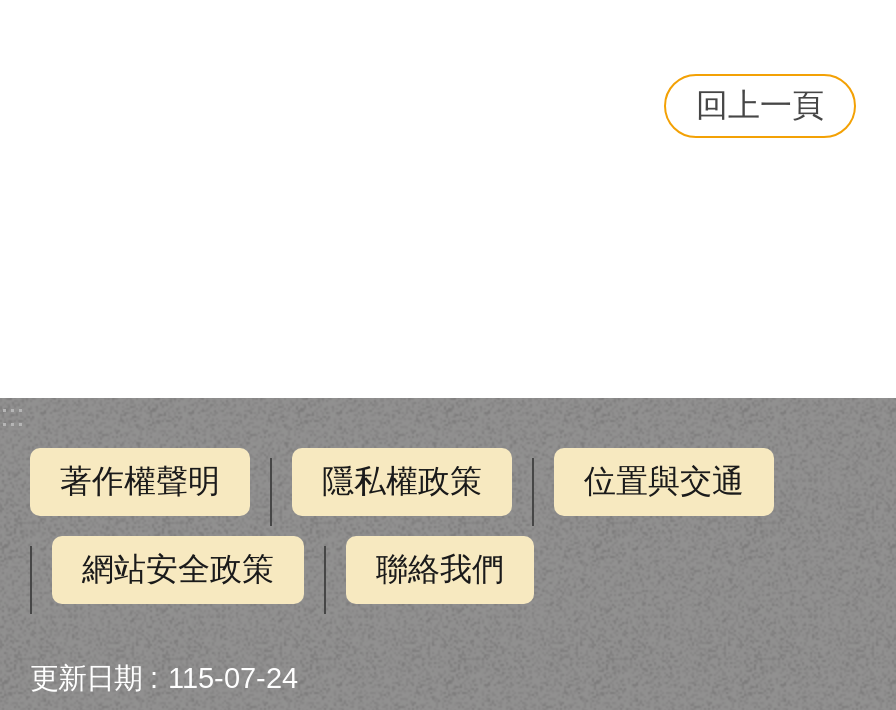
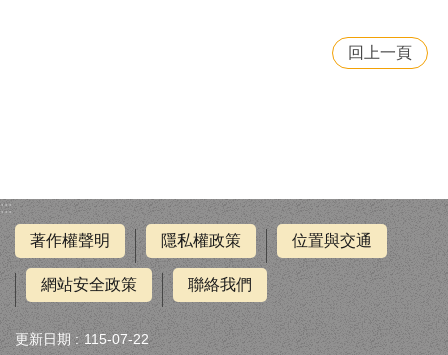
- 更新日期 115-07-24
+ 更新日期 115-07-22
